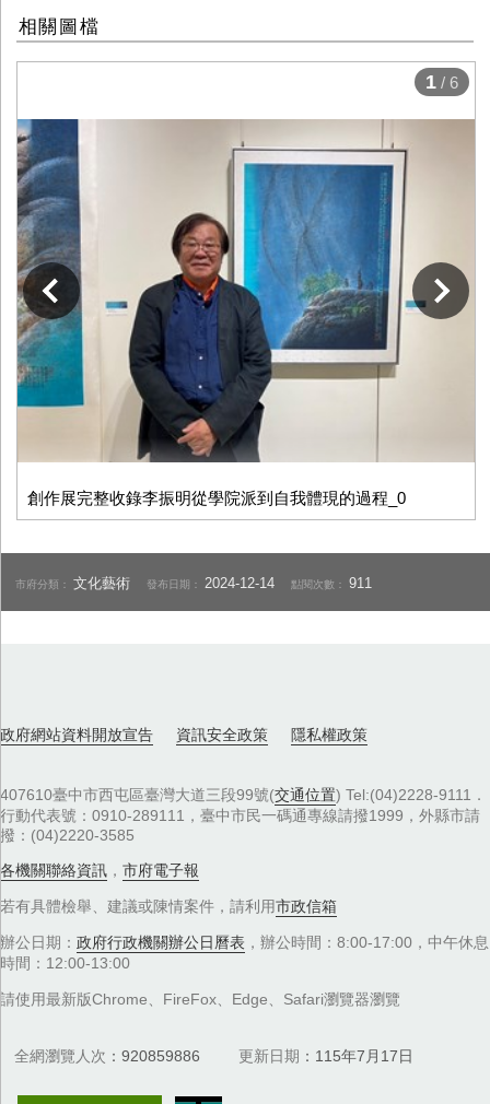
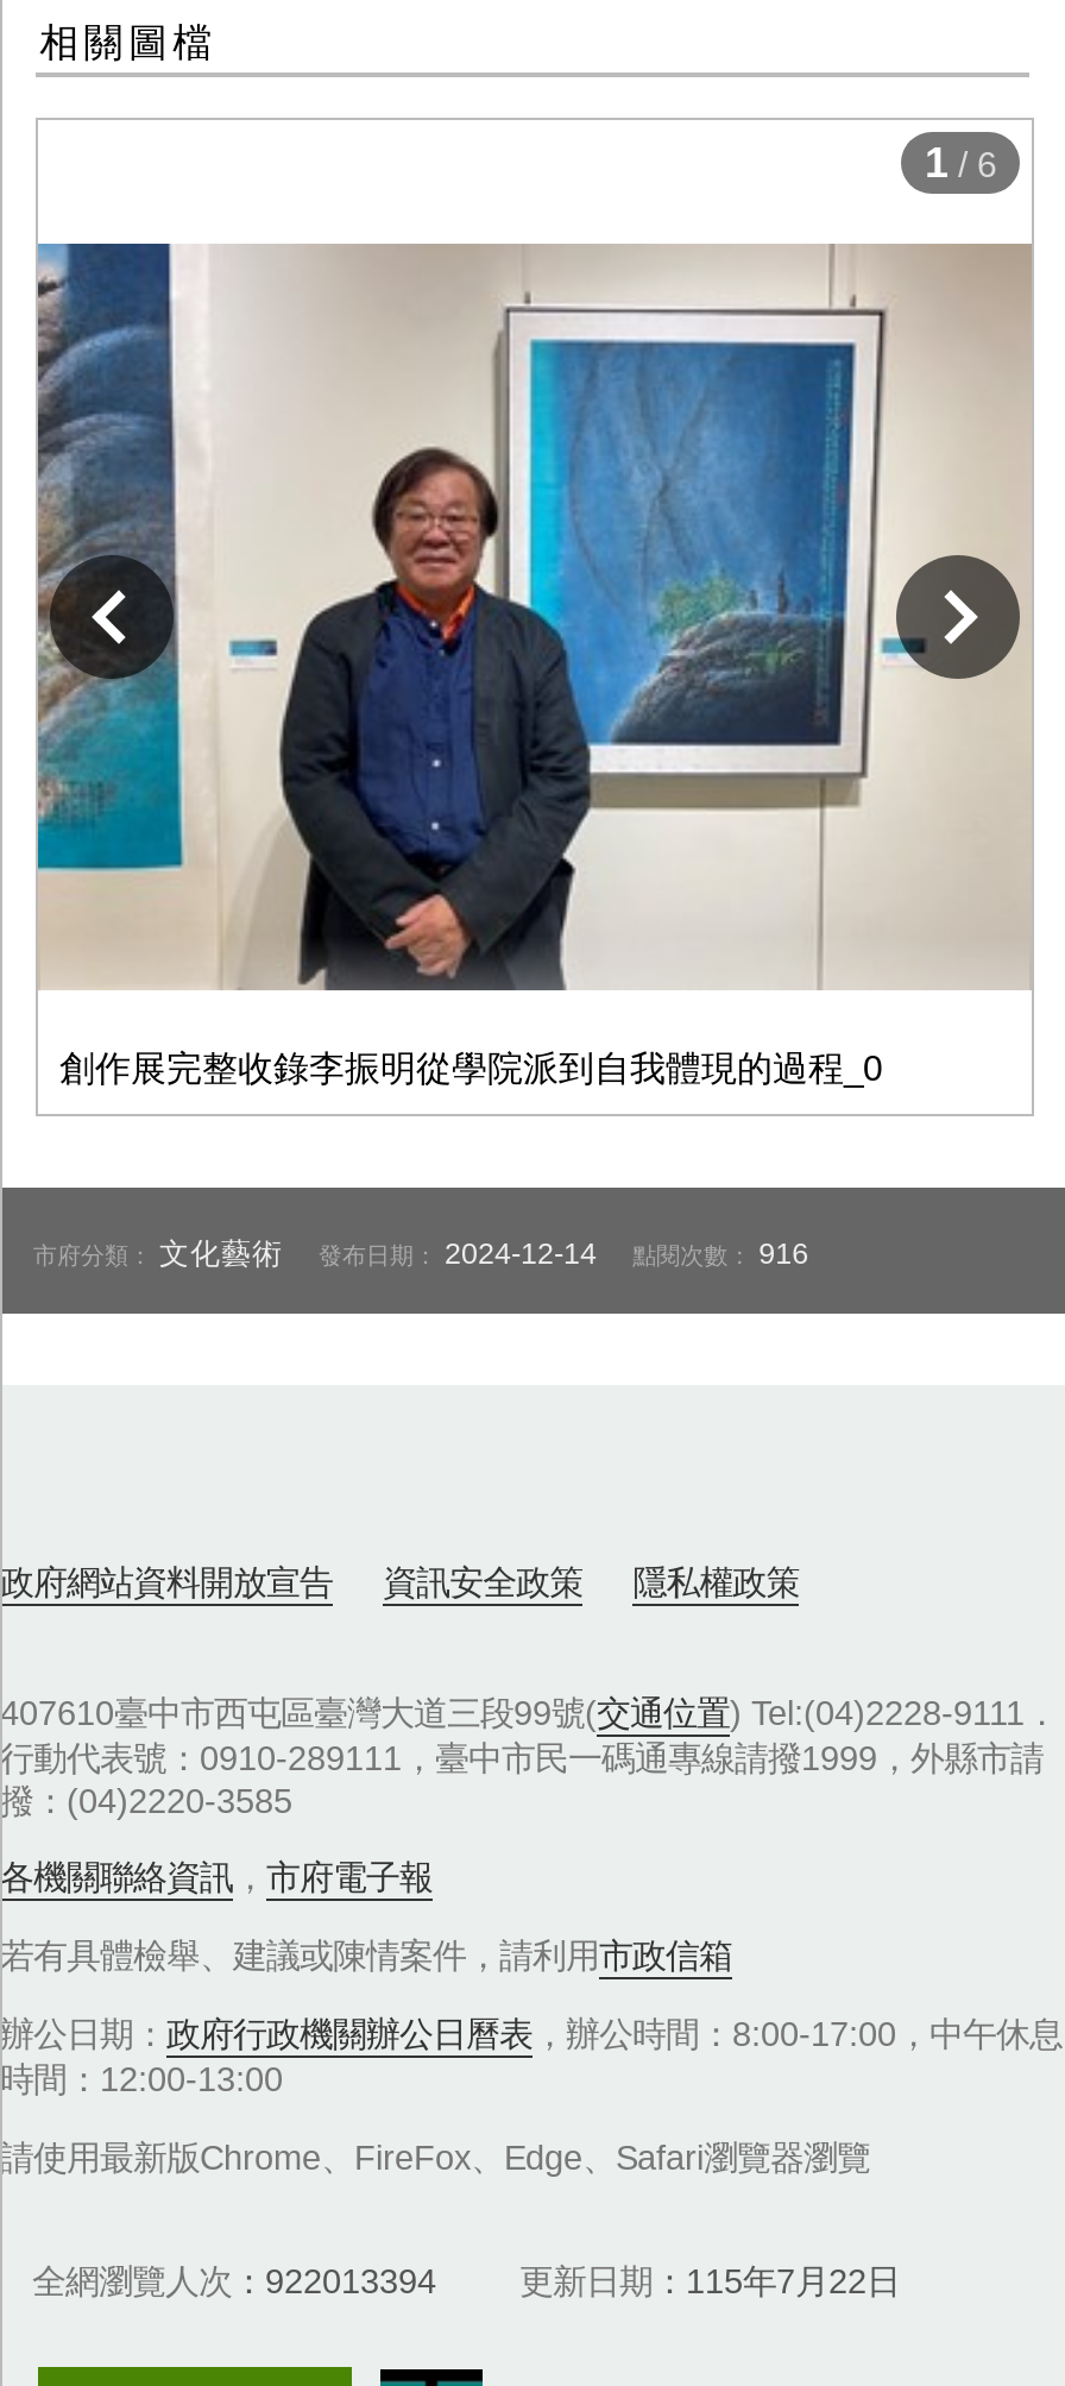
- 市府分類：文化藝術 發布日期：2024-12-14 點閱次數：911
+ 市府分類：文化藝術 發布日期：2024-12-14 點閱次數：916

- 全網瀏覽人次 920859886
+ 全網瀏覽人次 922013394

- 更新日期 115年7月17日
+ 更新日期 115年7月22日
